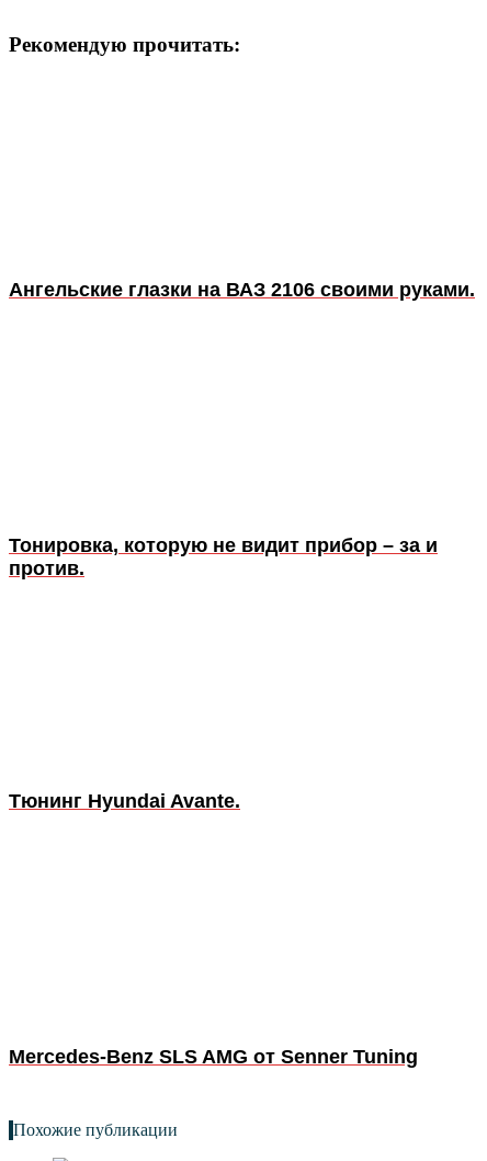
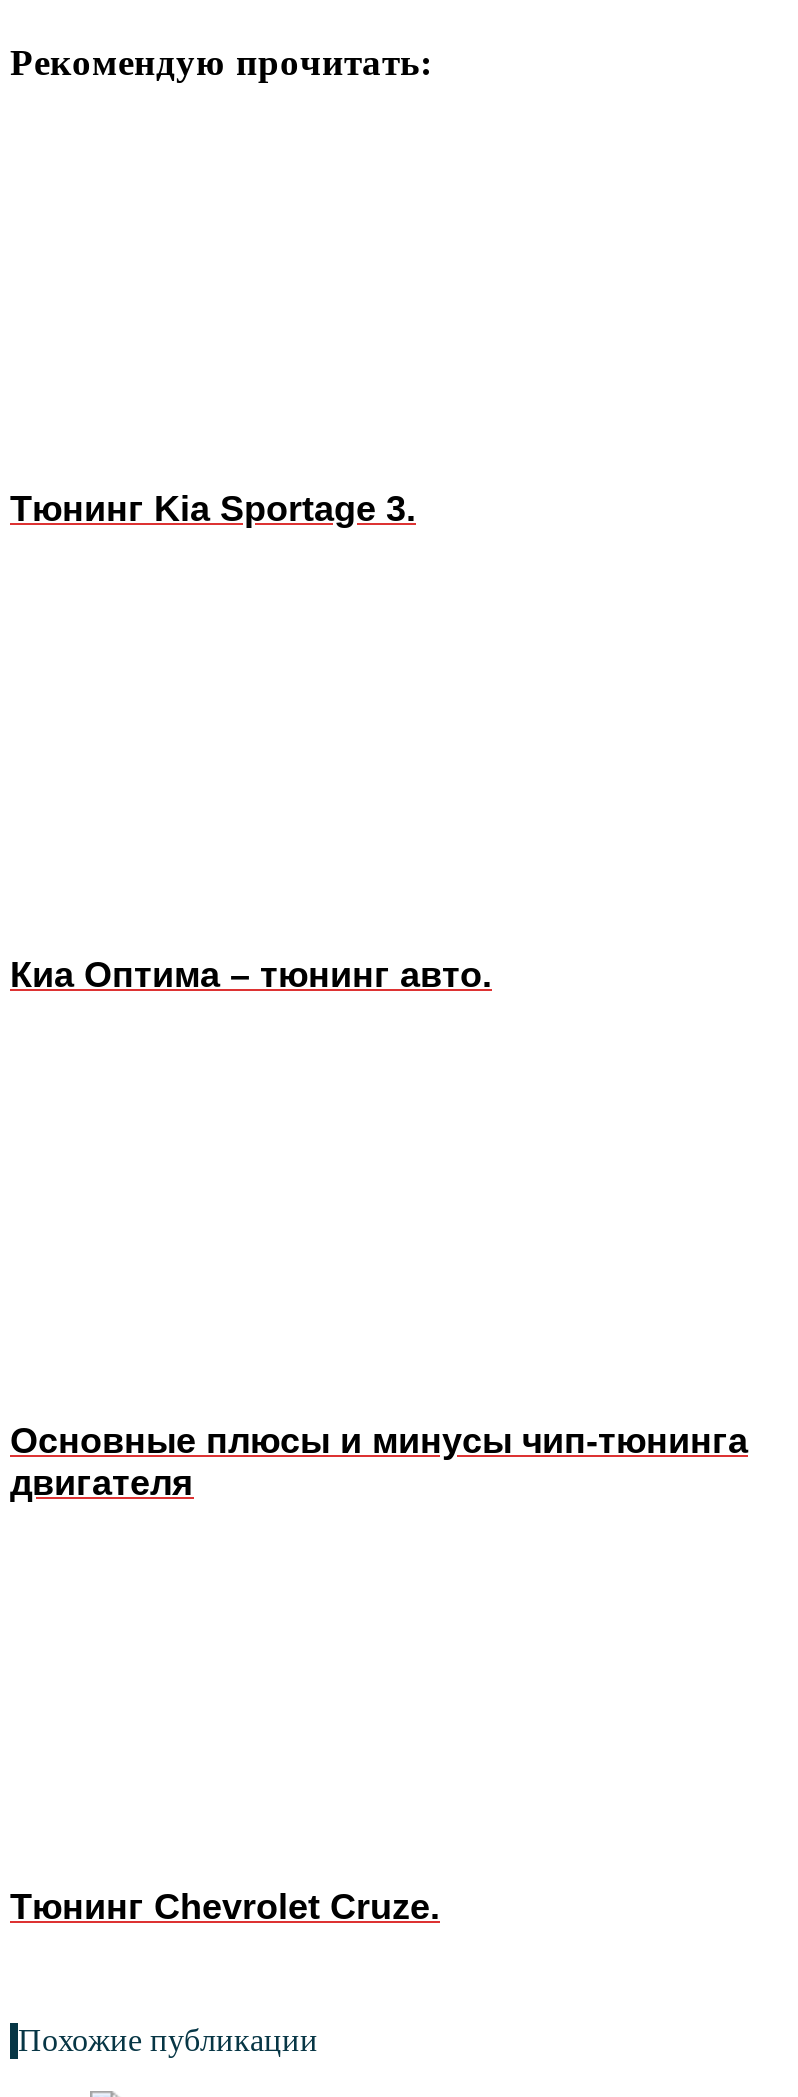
- Ангельские глазки на ВАЗ 2106 своими руками.
+ Тюнинг Kia Sportage 3.

- Тонировка, которую не видит прибор – за и
- против.
+ Киа Оптима – тюнинг авто.

- Тюнинг Hyundai Avante.
+ Основные плюсы и минусы чип-тюнинга
+ двигателя

- Mercedes-Benz SLS AMG от Senner Tuning
+ Тюнинг Chevrolet Cruze.
